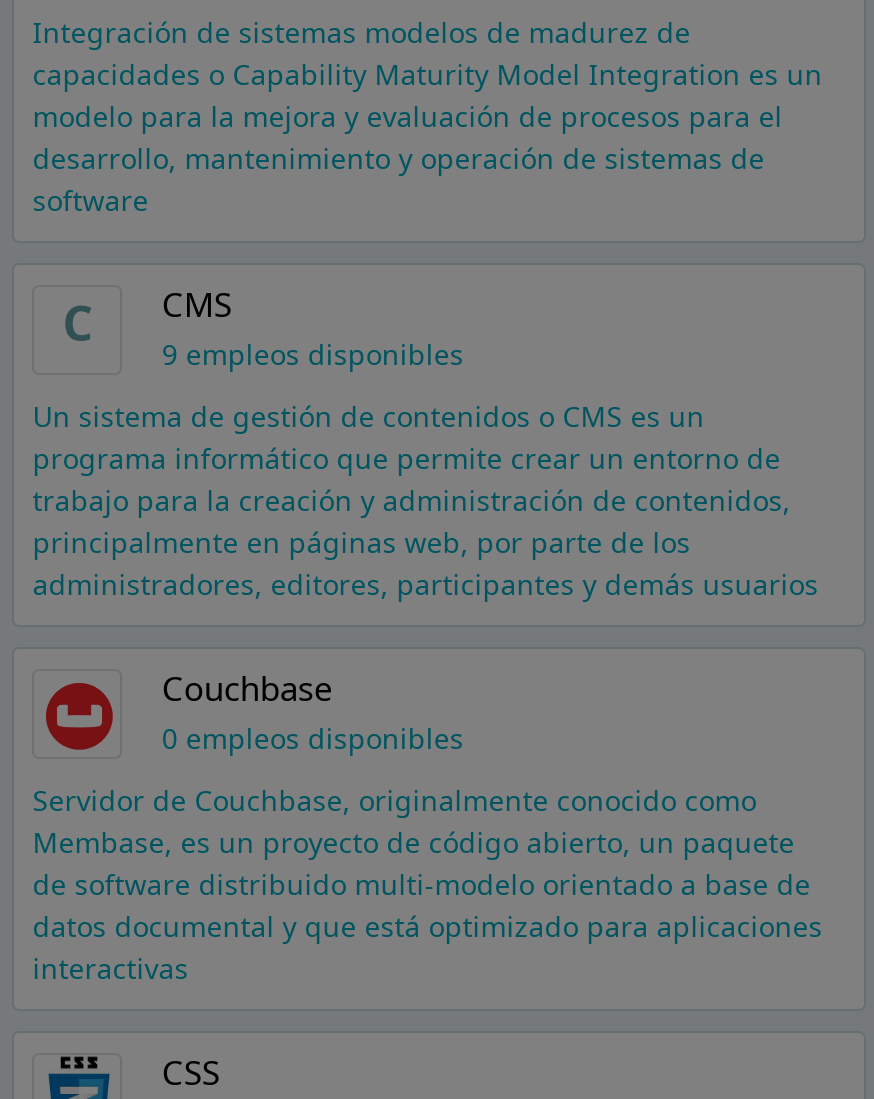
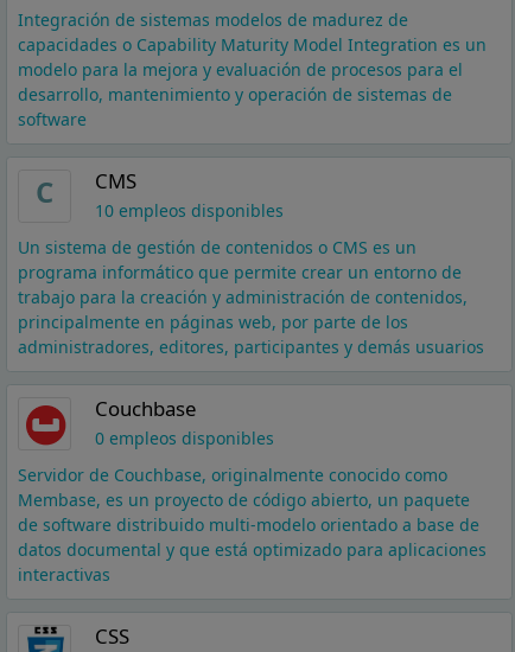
- 9 empleos disponibles
+ 10 empleos disponibles
